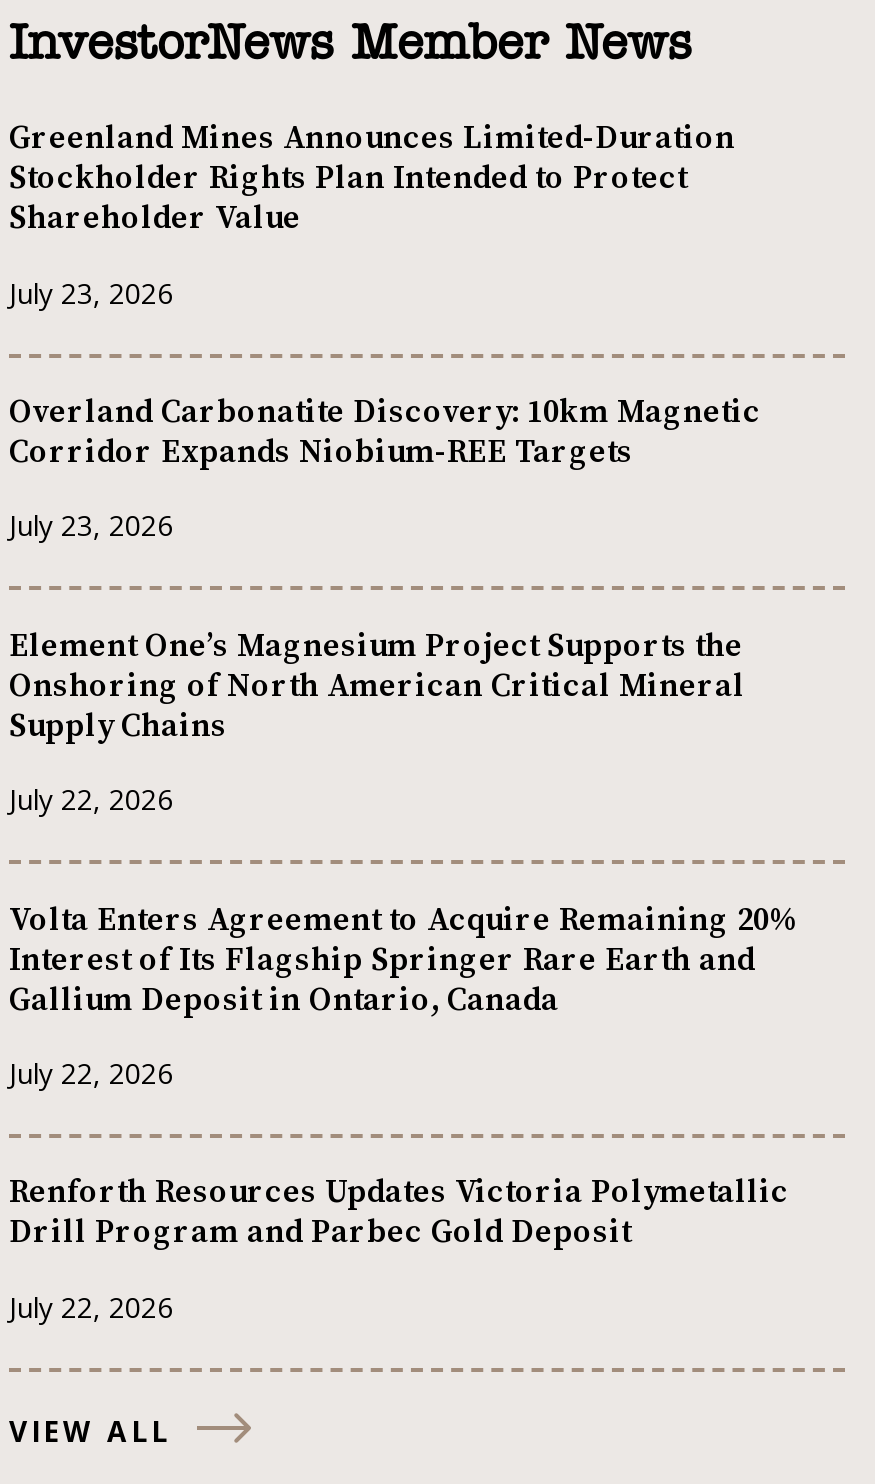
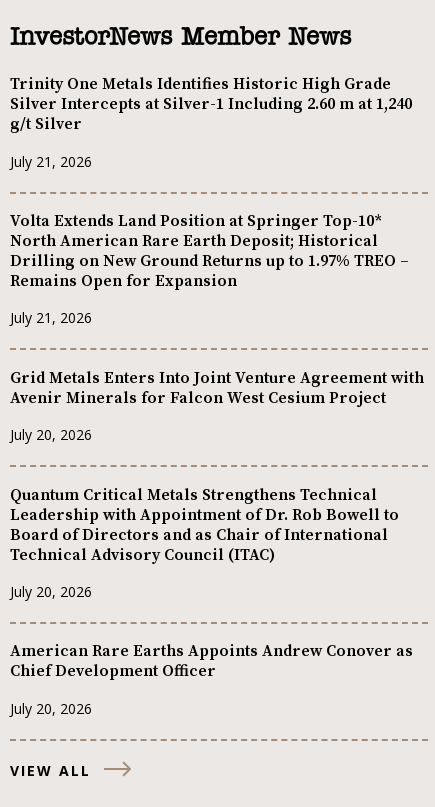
- Greenland Mines Announces Limited-Duration
- Stockholder Rights Plan Intended to Protect
- Shareholder Value
+ Trinity One Metals Identifies Historic High Grade
+ Silver Intercepts at Silver-1 Including 2.60 m at 1,240
+ g/t Silver

- July 23, 2026
+ July 21, 2026

- Overland Carbonatite Discovery: 10km Magnetic
- Corridor Expands Niobium-REE Targets
+ Volta Extends Land Position at Springer Top-10*
+ North American Rare Earth Deposit; Historical
+ Drilling on New Ground Returns up to 1.97% TREO –
+ Remains Open for Expansion

- July 23, 2026
+ July 21, 2026

- Element One’s Magnesium Project Supports the
- Onshoring of North American Critical Mineral
- Supply Chains
+ Grid Metals Enters Into Joint Venture Agreement with
+ Avenir Minerals for Falcon West Cesium Project

- July 22, 2026
+ July 20, 2026

- Volta Enters Agreement to Acquire Remaining 20%
- Interest of Its Flagship Springer Rare Earth and
- Gallium Deposit in Ontario, Canada
+ Quantum Critical Metals Strengthens Technical
+ Leadership with Appointment of Dr. Rob Bowell to
+ Board of Directors and as Chair of International
+ Technical Advisory Council (ITAC)

- July 22, 2026
+ July 20, 2026

- Renforth Resources Updates Victoria Polymetallic
- Drill Program and Parbec Gold Deposit
+ American Rare Earths Appoints Andrew Conover as
+ Chief Development Officer

- July 22, 2026
+ July 20, 2026
